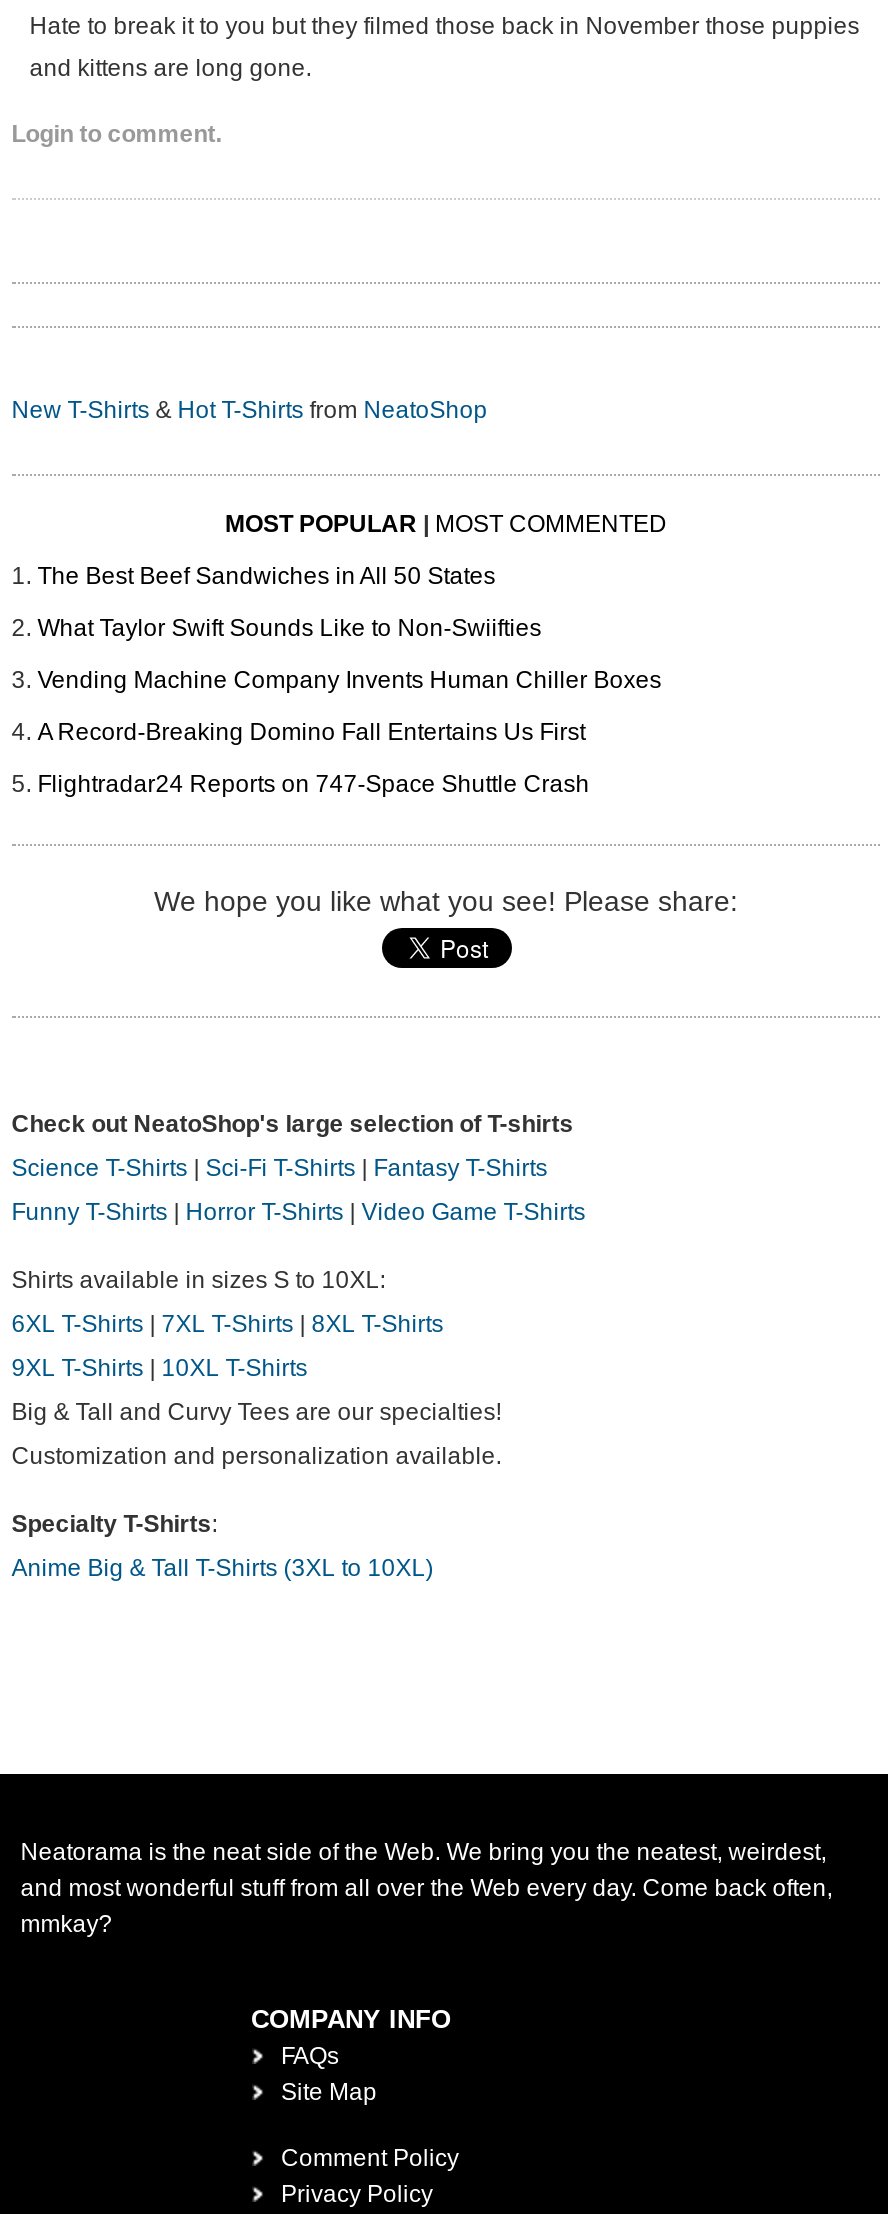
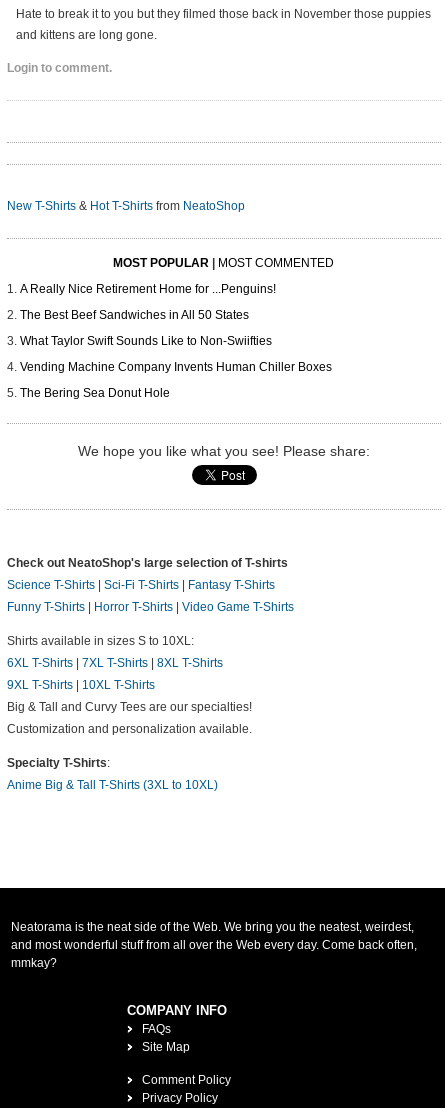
+ A Really Nice Retirement Home for ...Penguins!

moved down: The Best Beef Sandwiches in All 50 States | What Taylor Swift Sounds Like to Non-Swiifties | Vending Machine Company Invents Human Chiller Boxes

- A Record-Breaking Domino Fall Entertains Us First
- Flightradar24 Reports on 747-Space Shuttle Crash
+ The Bering Sea Donut Hole
